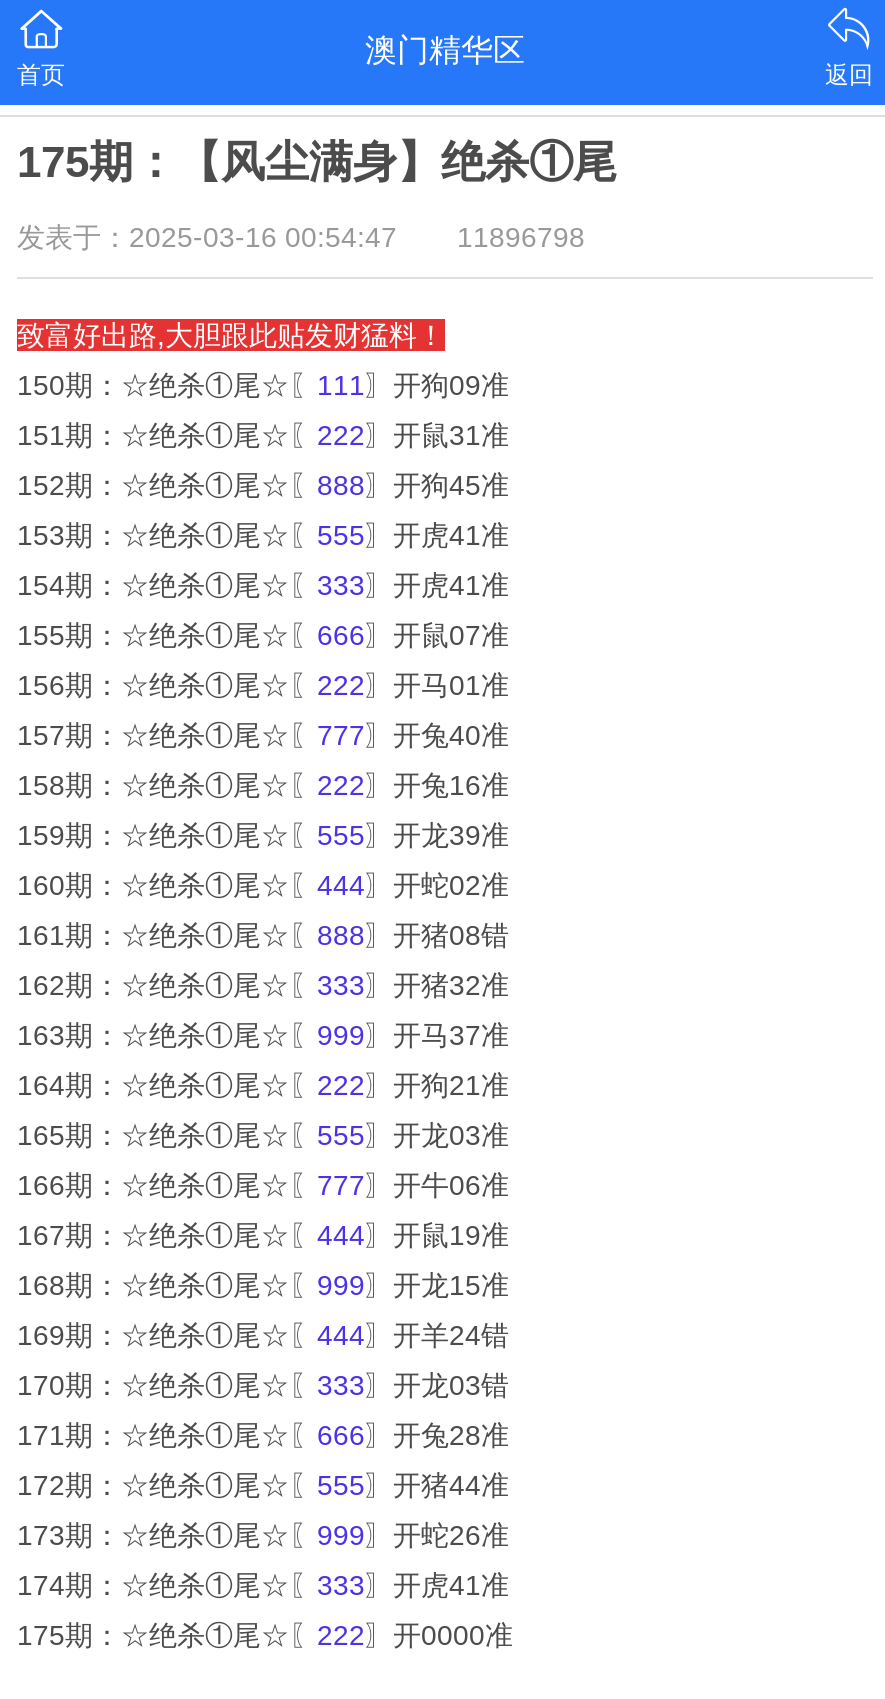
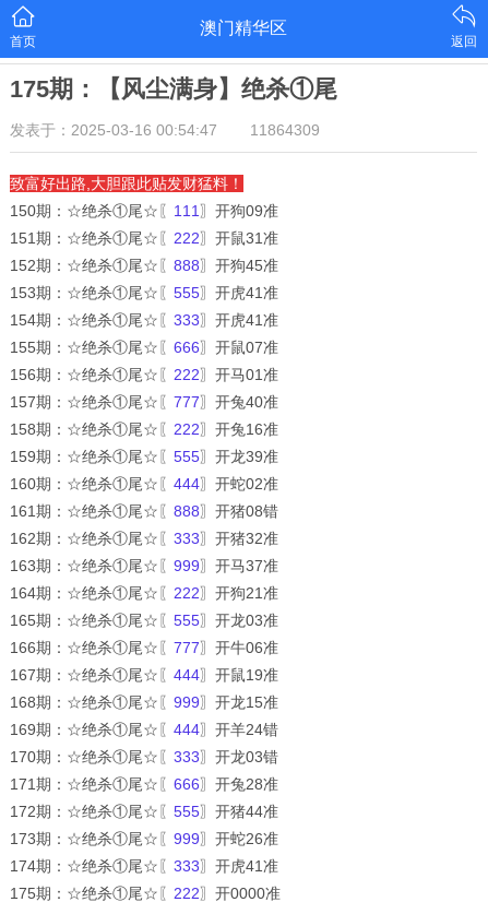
- 发表于：2025-03-16 00:54:47 11896798
+ 发表于：2025-03-16 00:54:47 11864309
